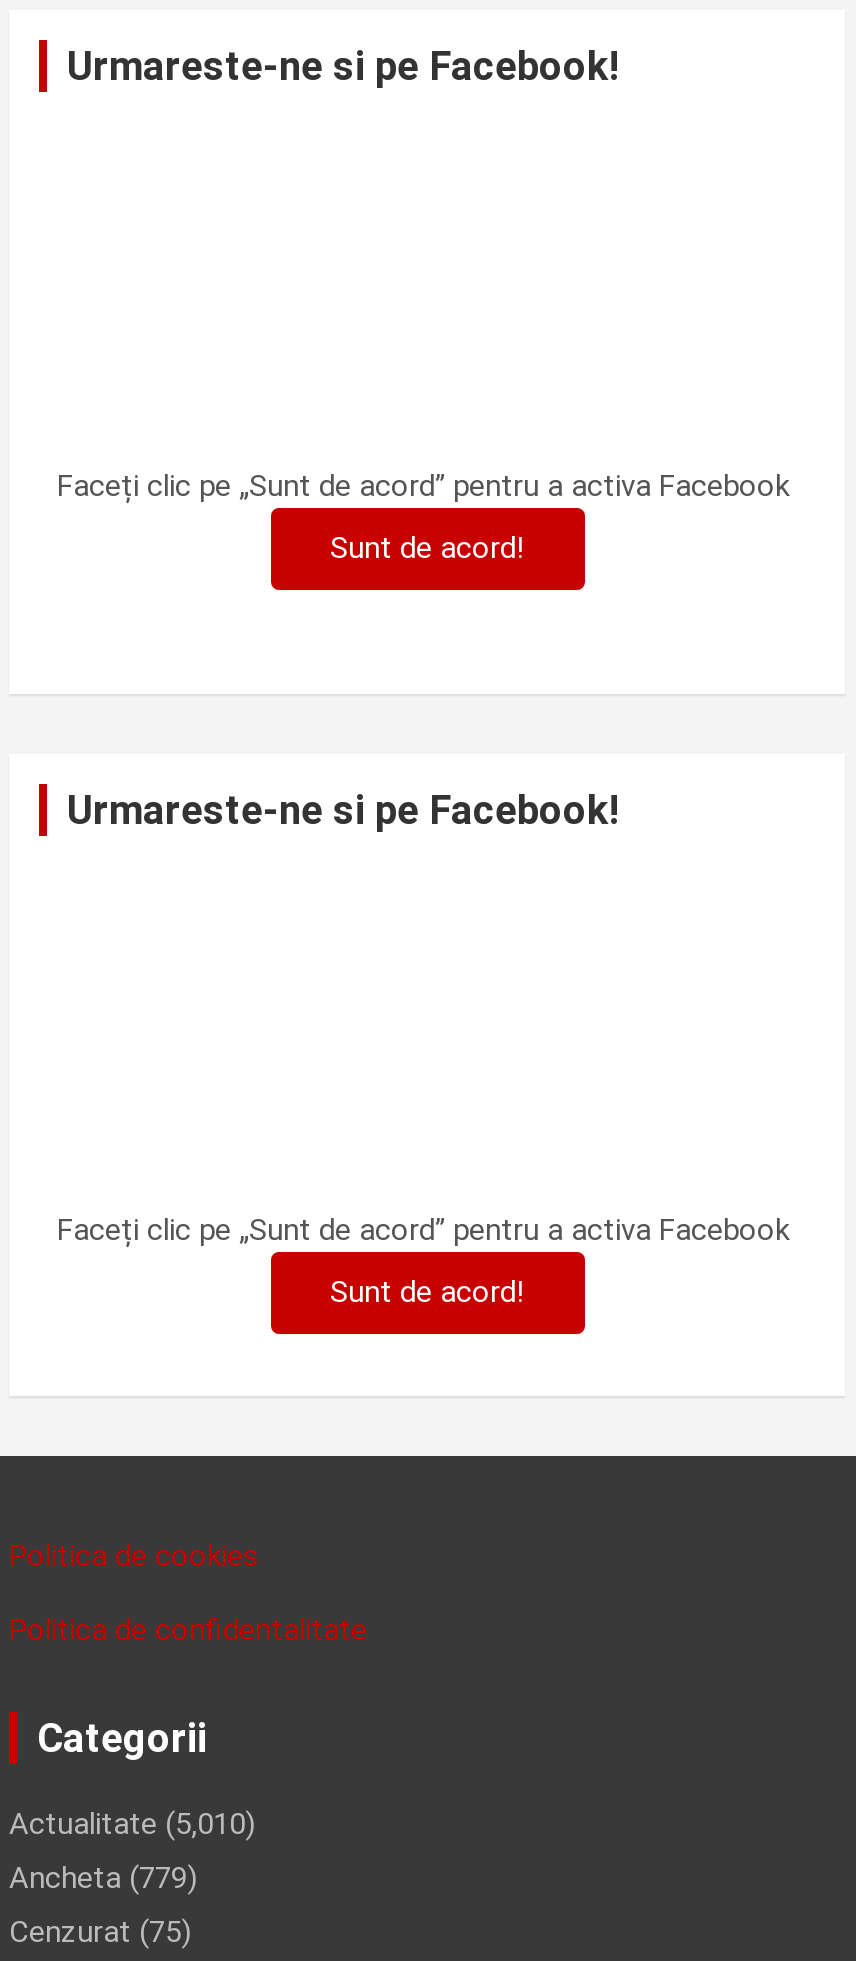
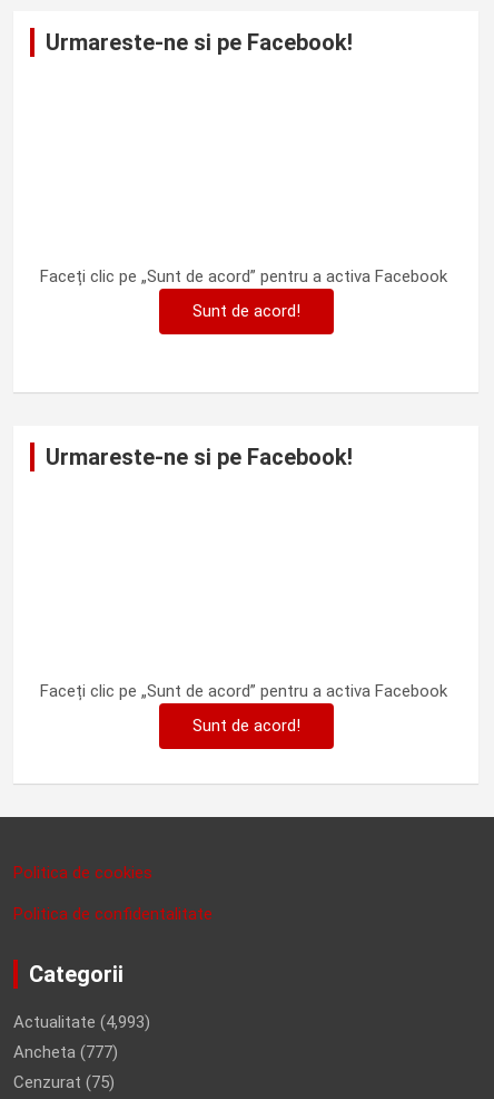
- Actualitate (5,010)
+ Actualitate (4,993)

- Ancheta (779)
+ Ancheta (777)
